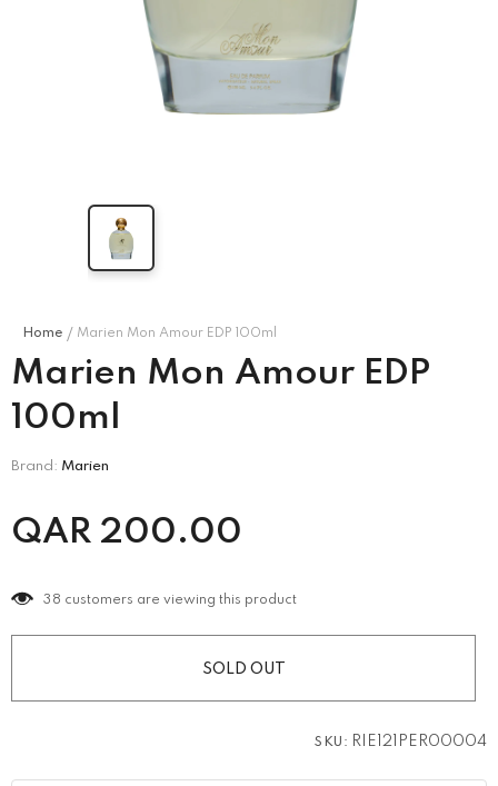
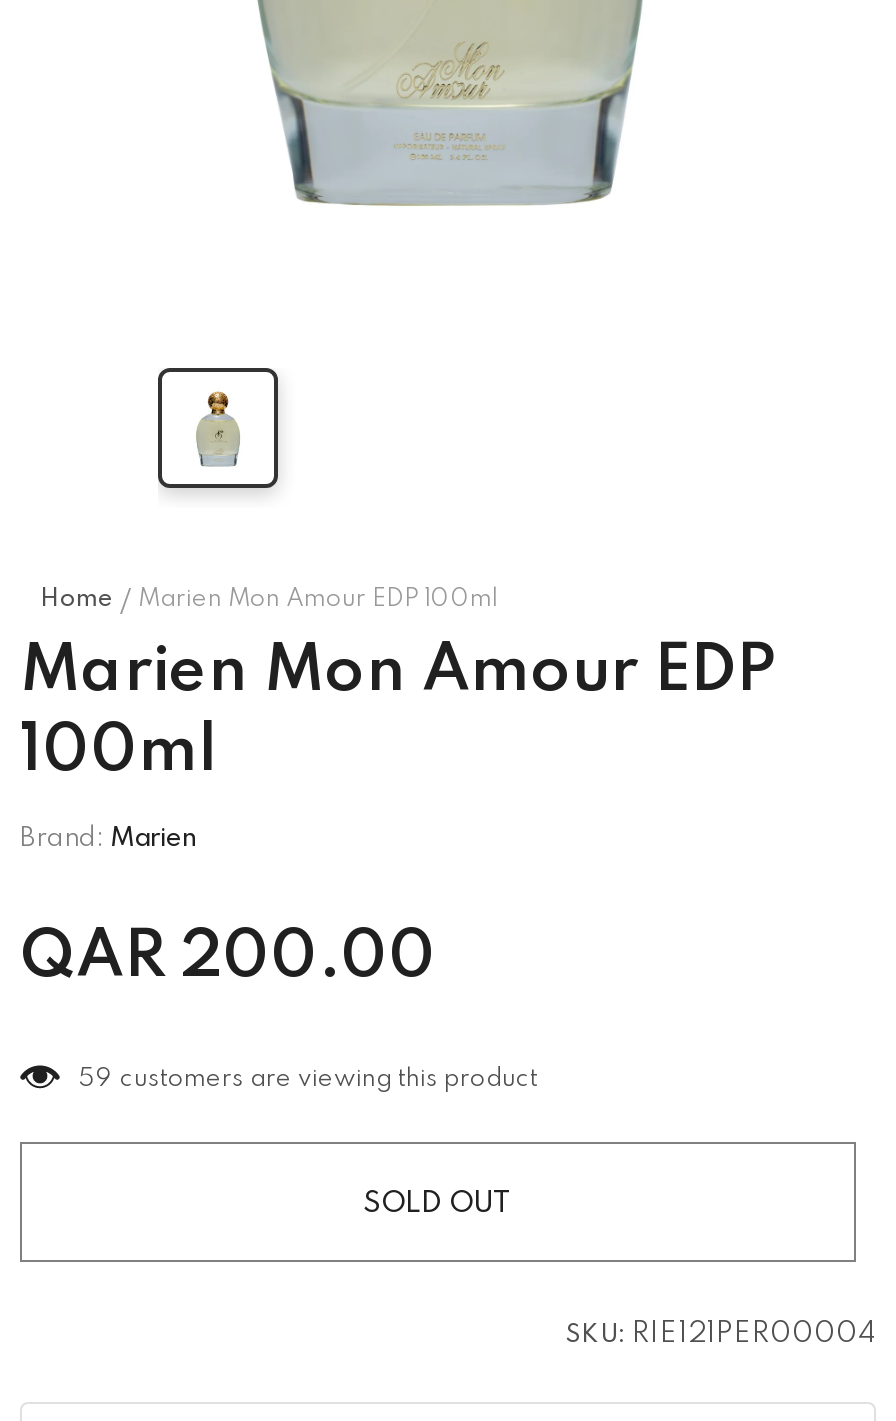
- 38 customers are viewing this product
+ 59 customers are viewing this product
